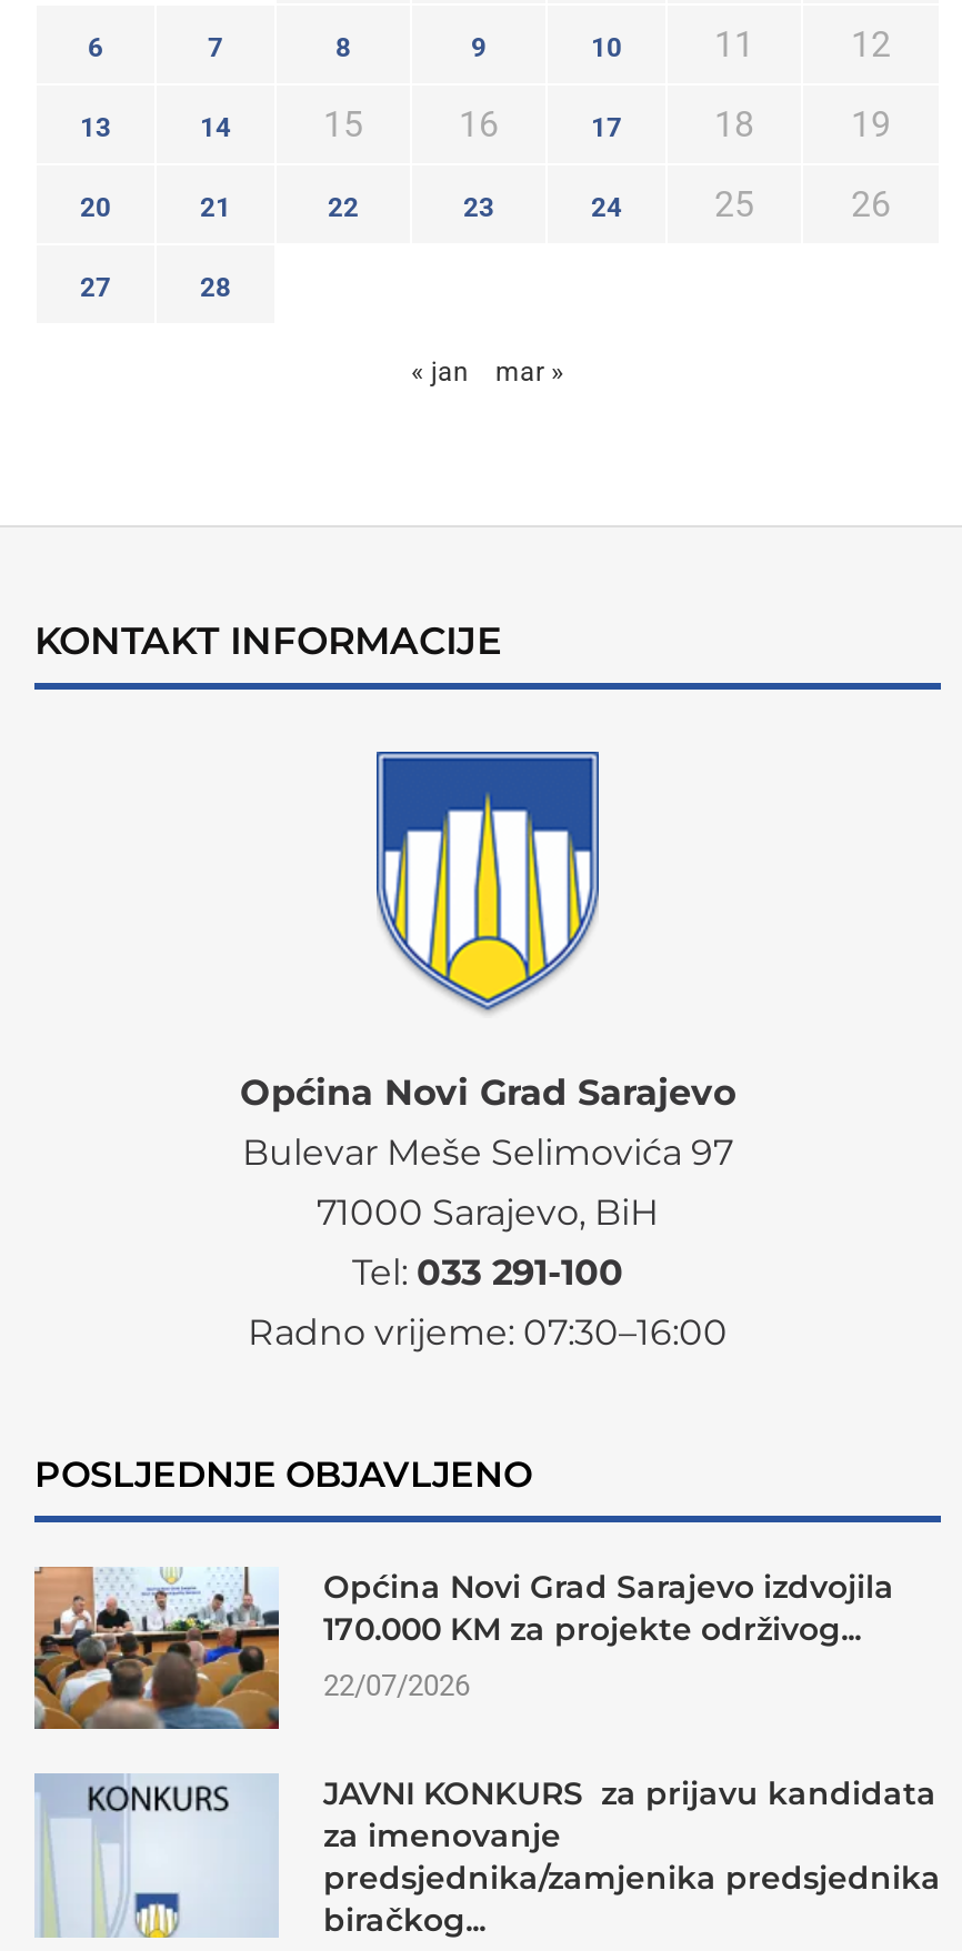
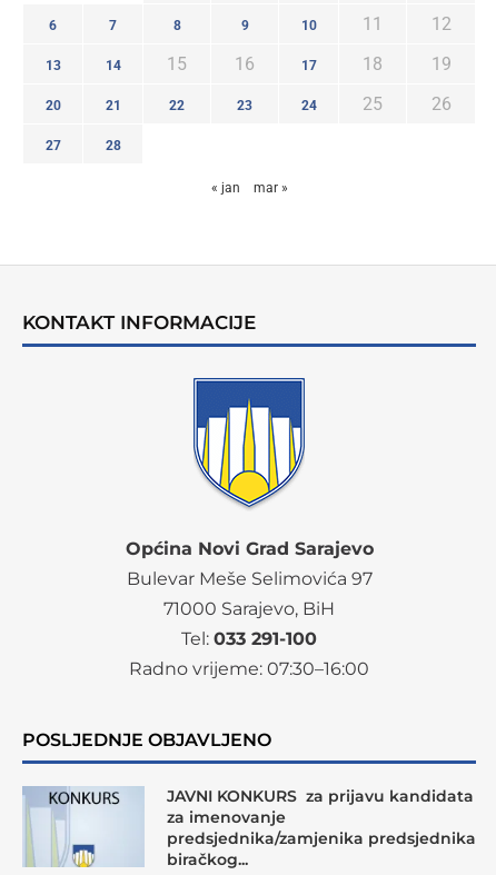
- [image]
- Općina Novi Grad Sarajevo izdvojila
- 170.000 KM za projekte održivog...
- 22/07/2026
